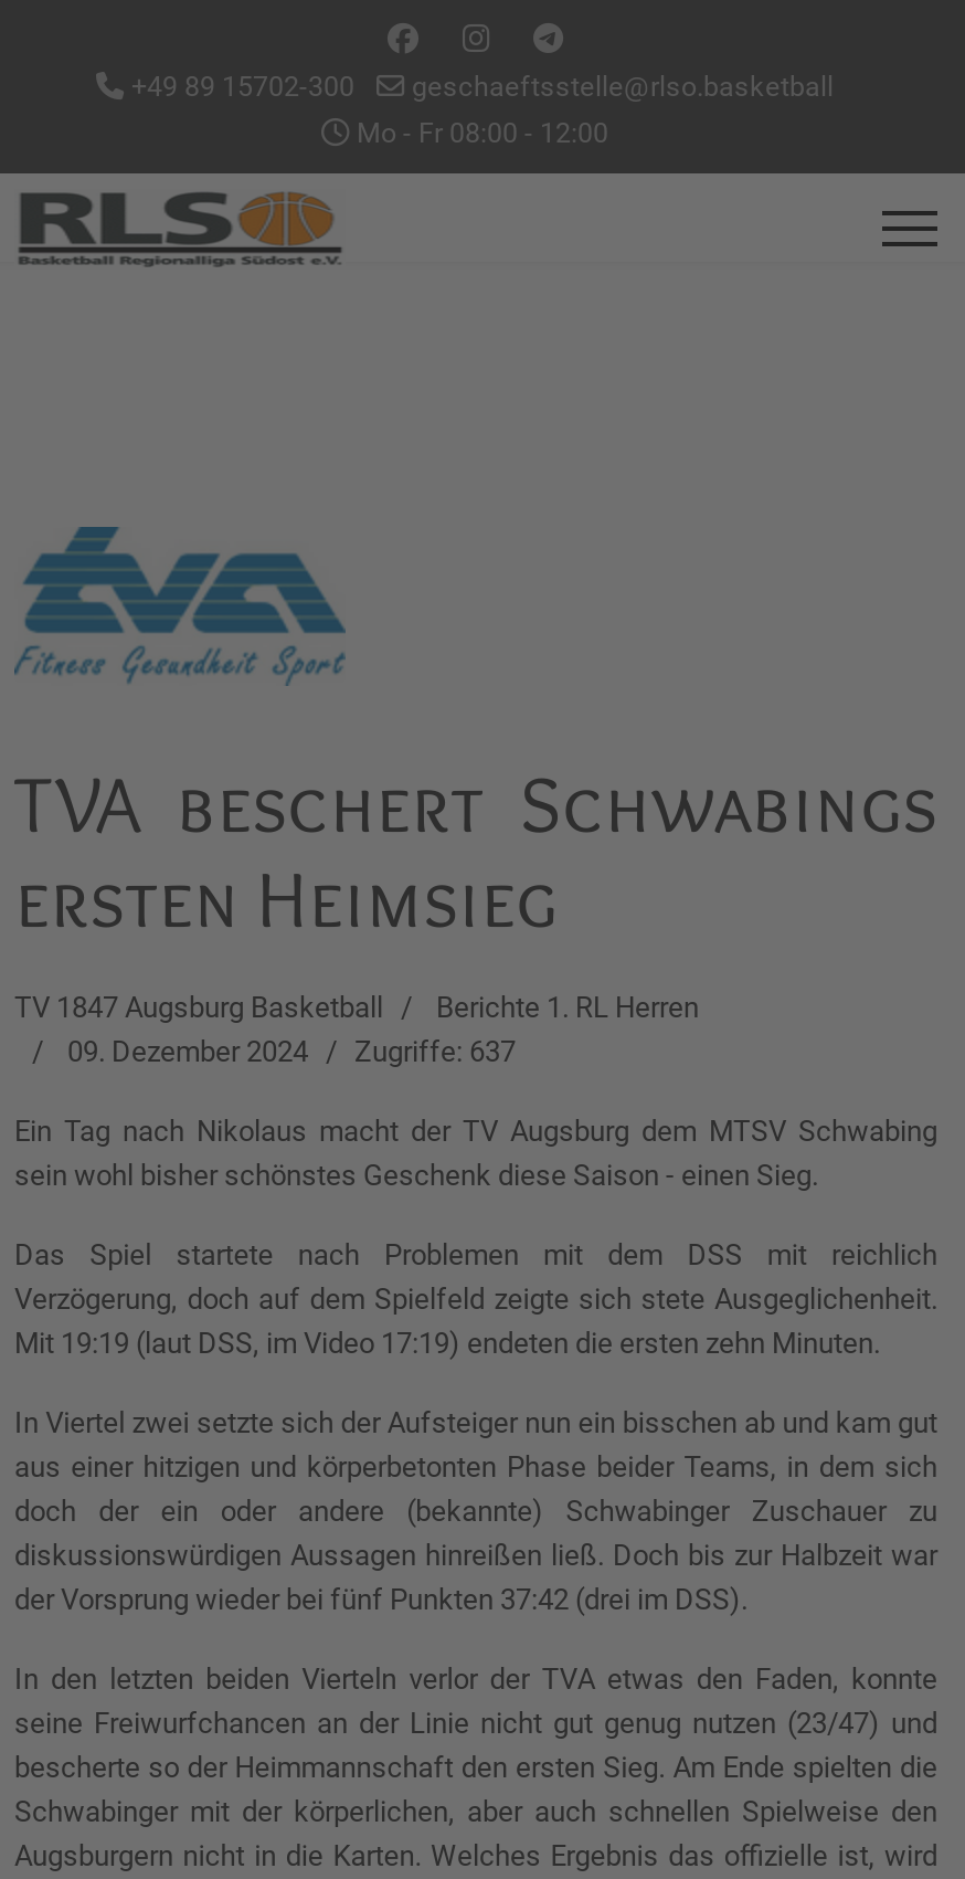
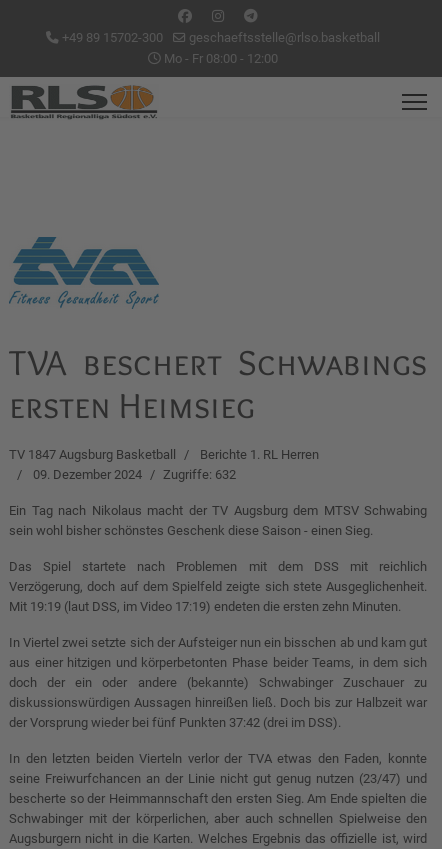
- 09. Dezember 2024 Zugriffe: 637
+ 09. Dezember 2024 Zugriffe: 632
